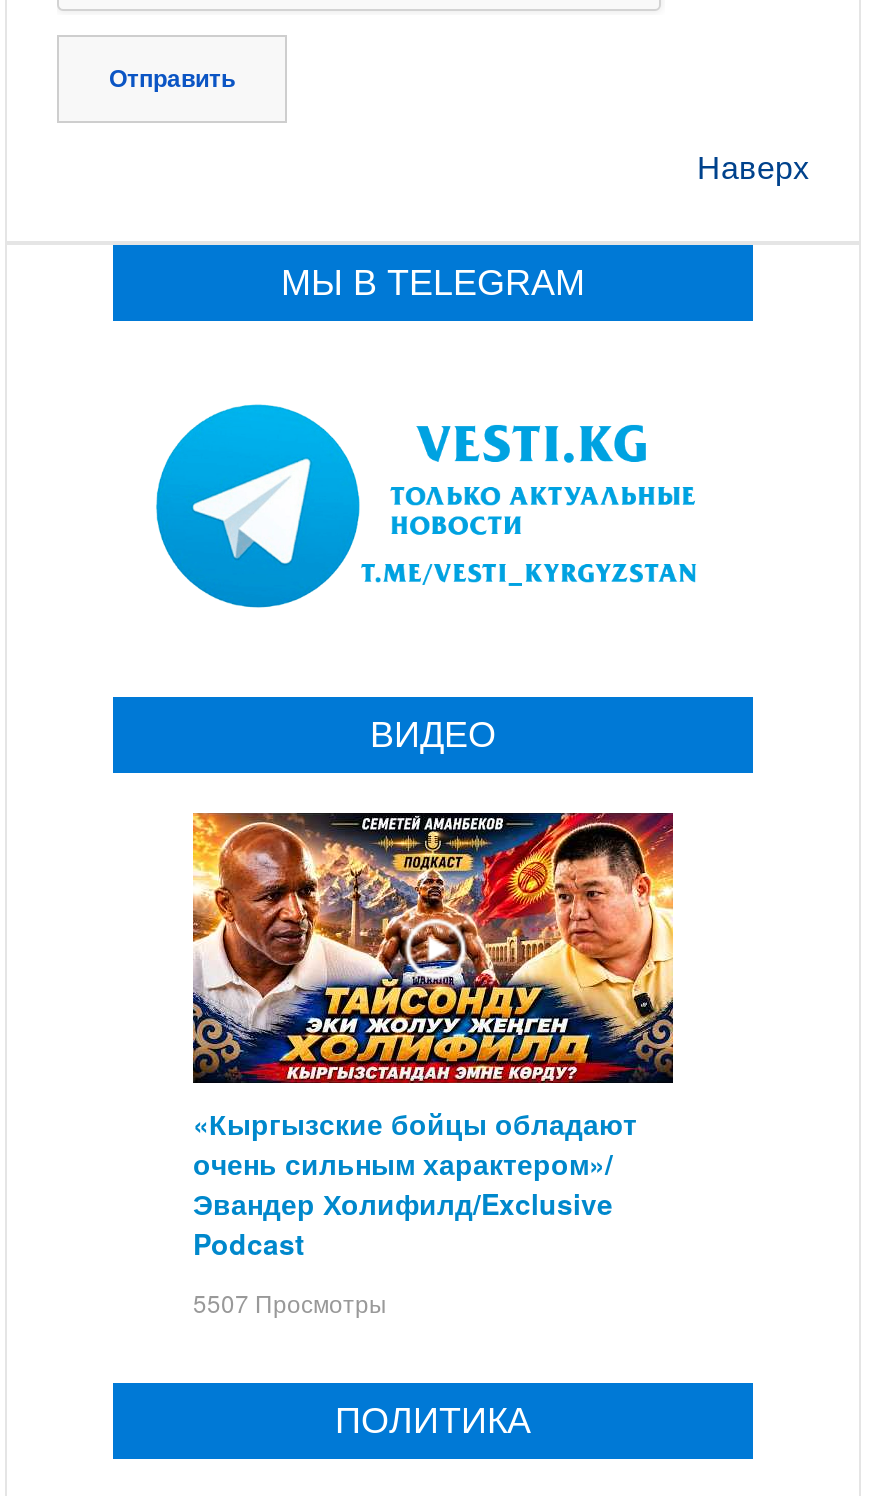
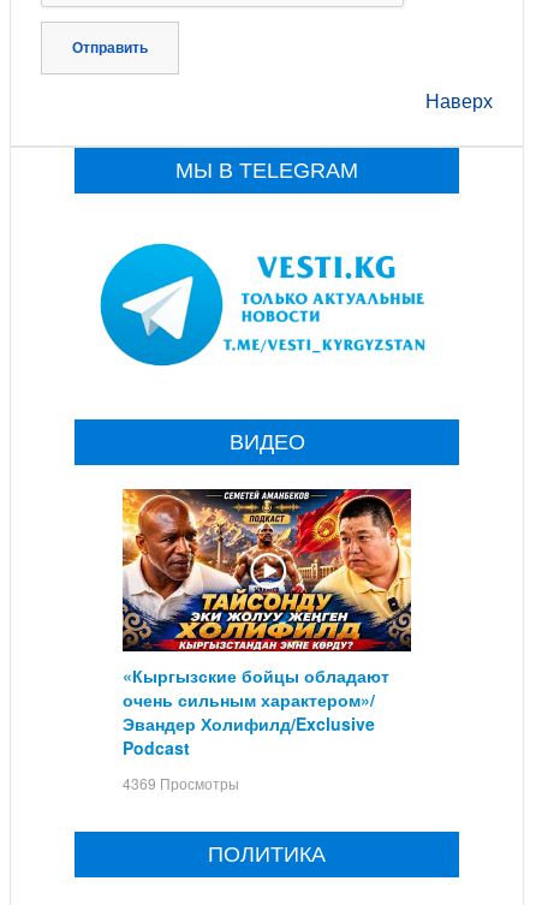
- 5507 Просмотры
+ 4369 Просмотры
